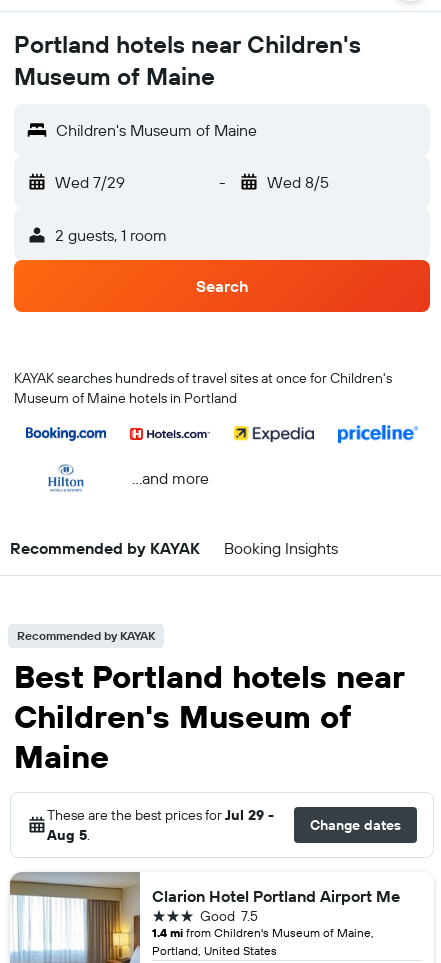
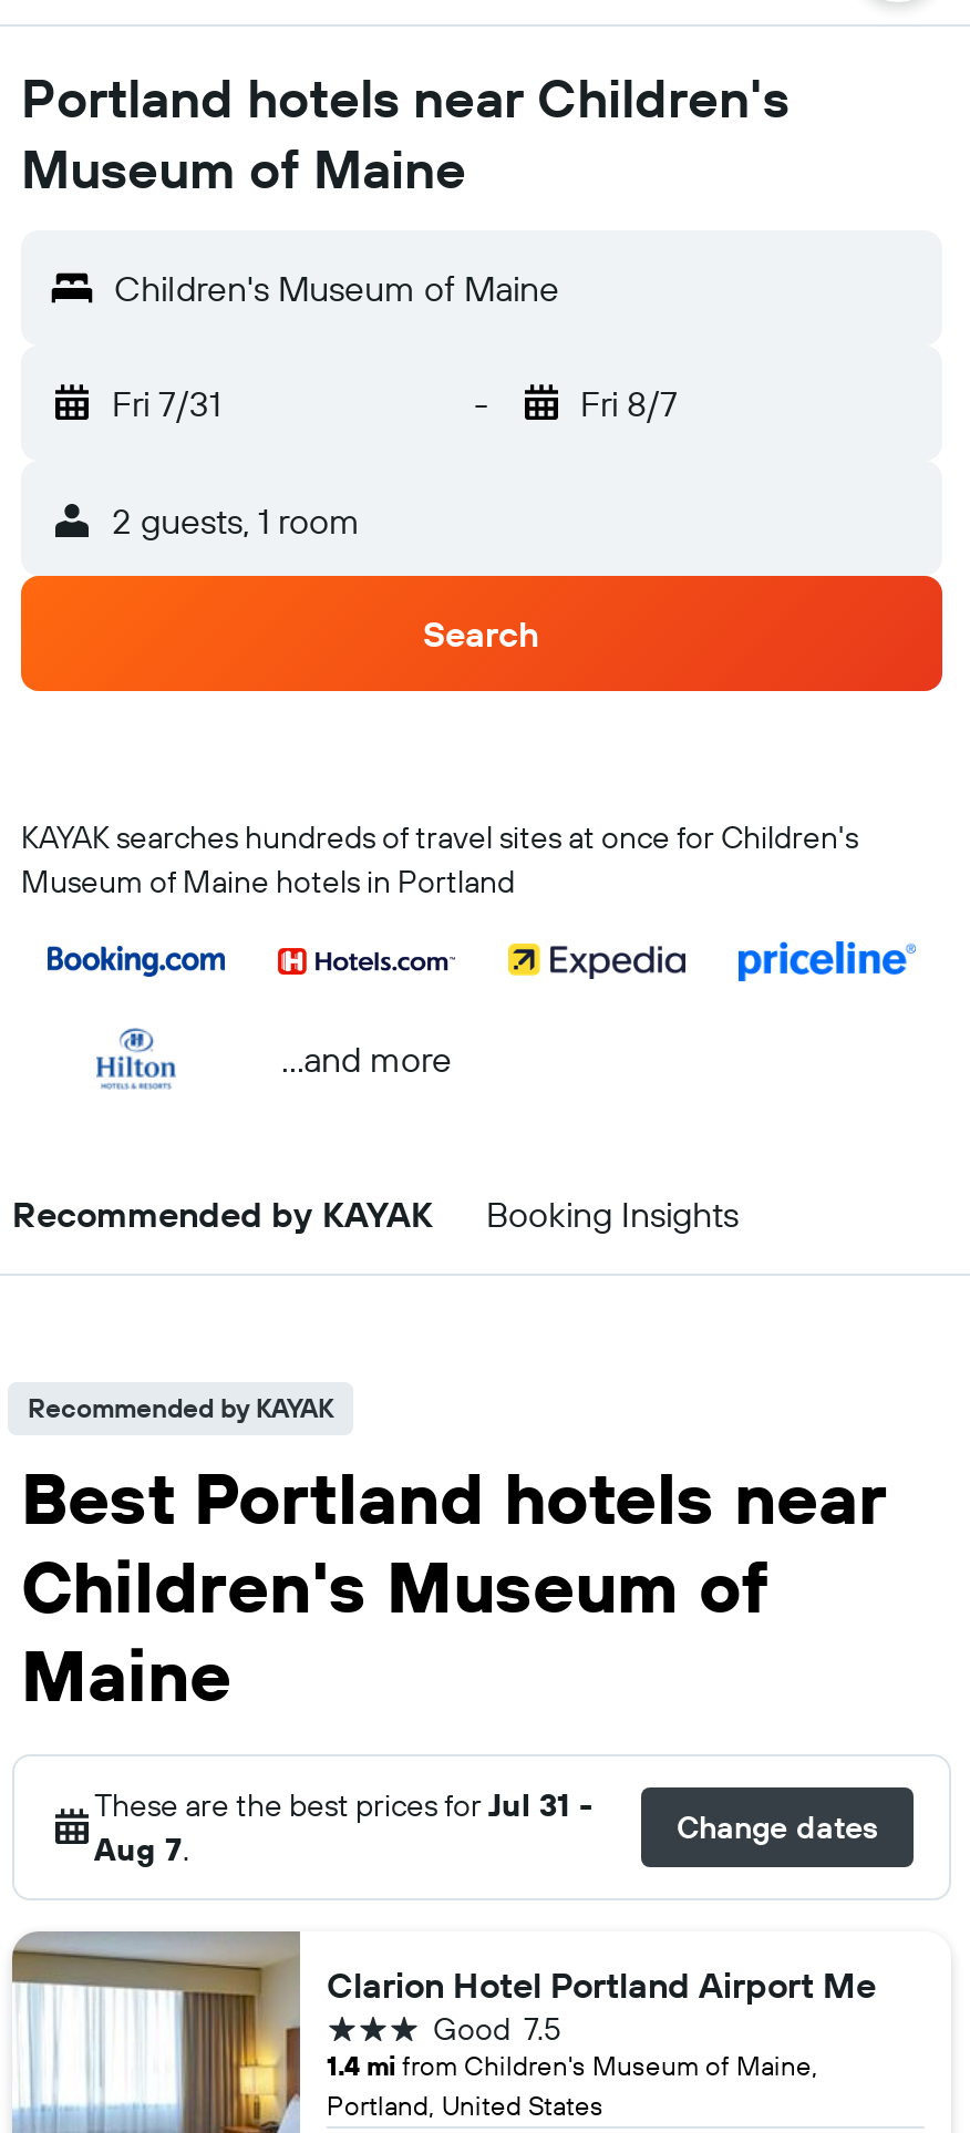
- Wed 7/29
+ Fri 7/31

- Wed 8/5
+ Fri 8/7

- These are the best prices for Jul 29 -
+ These are the best prices for Jul 31 -

- Aug 5.
+ Aug 7.
